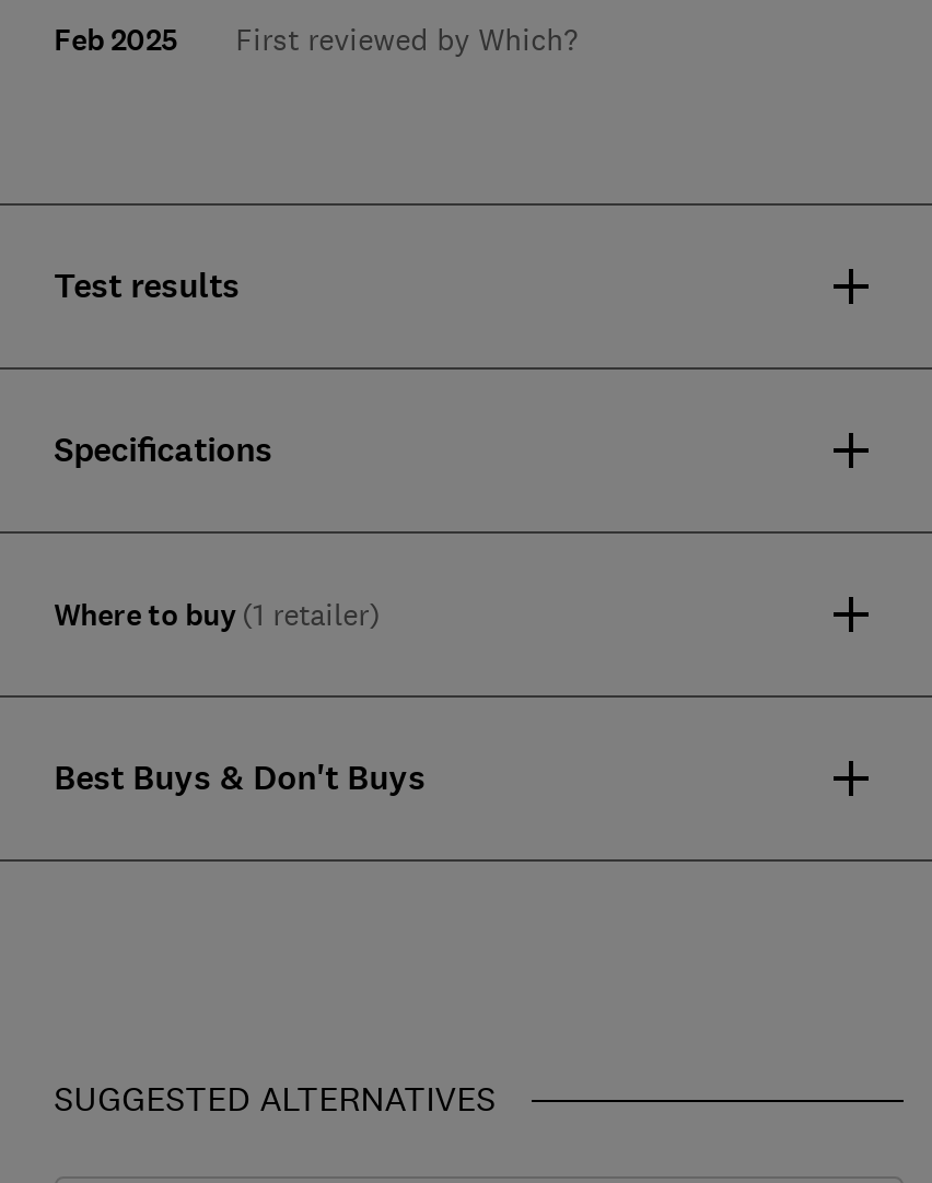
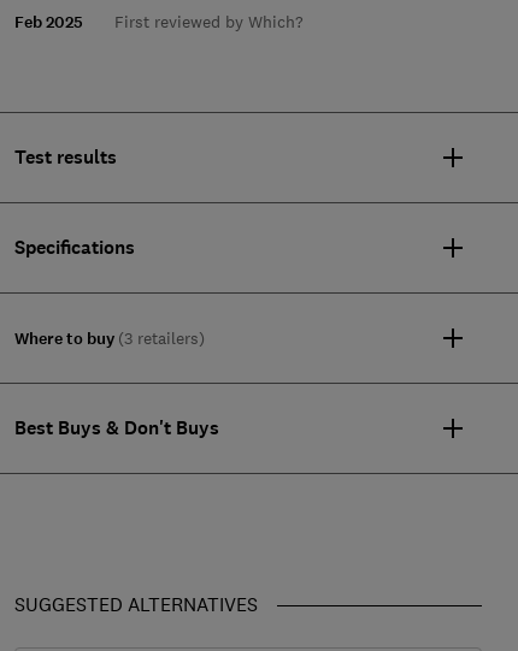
- Where to buy (1 retailer)
+ Where to buy (3 retailers)
